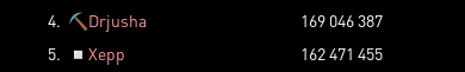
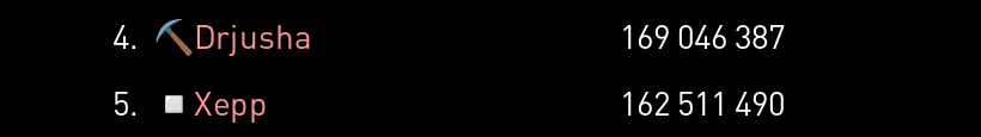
- 162 471 455
+ 162 511 490
